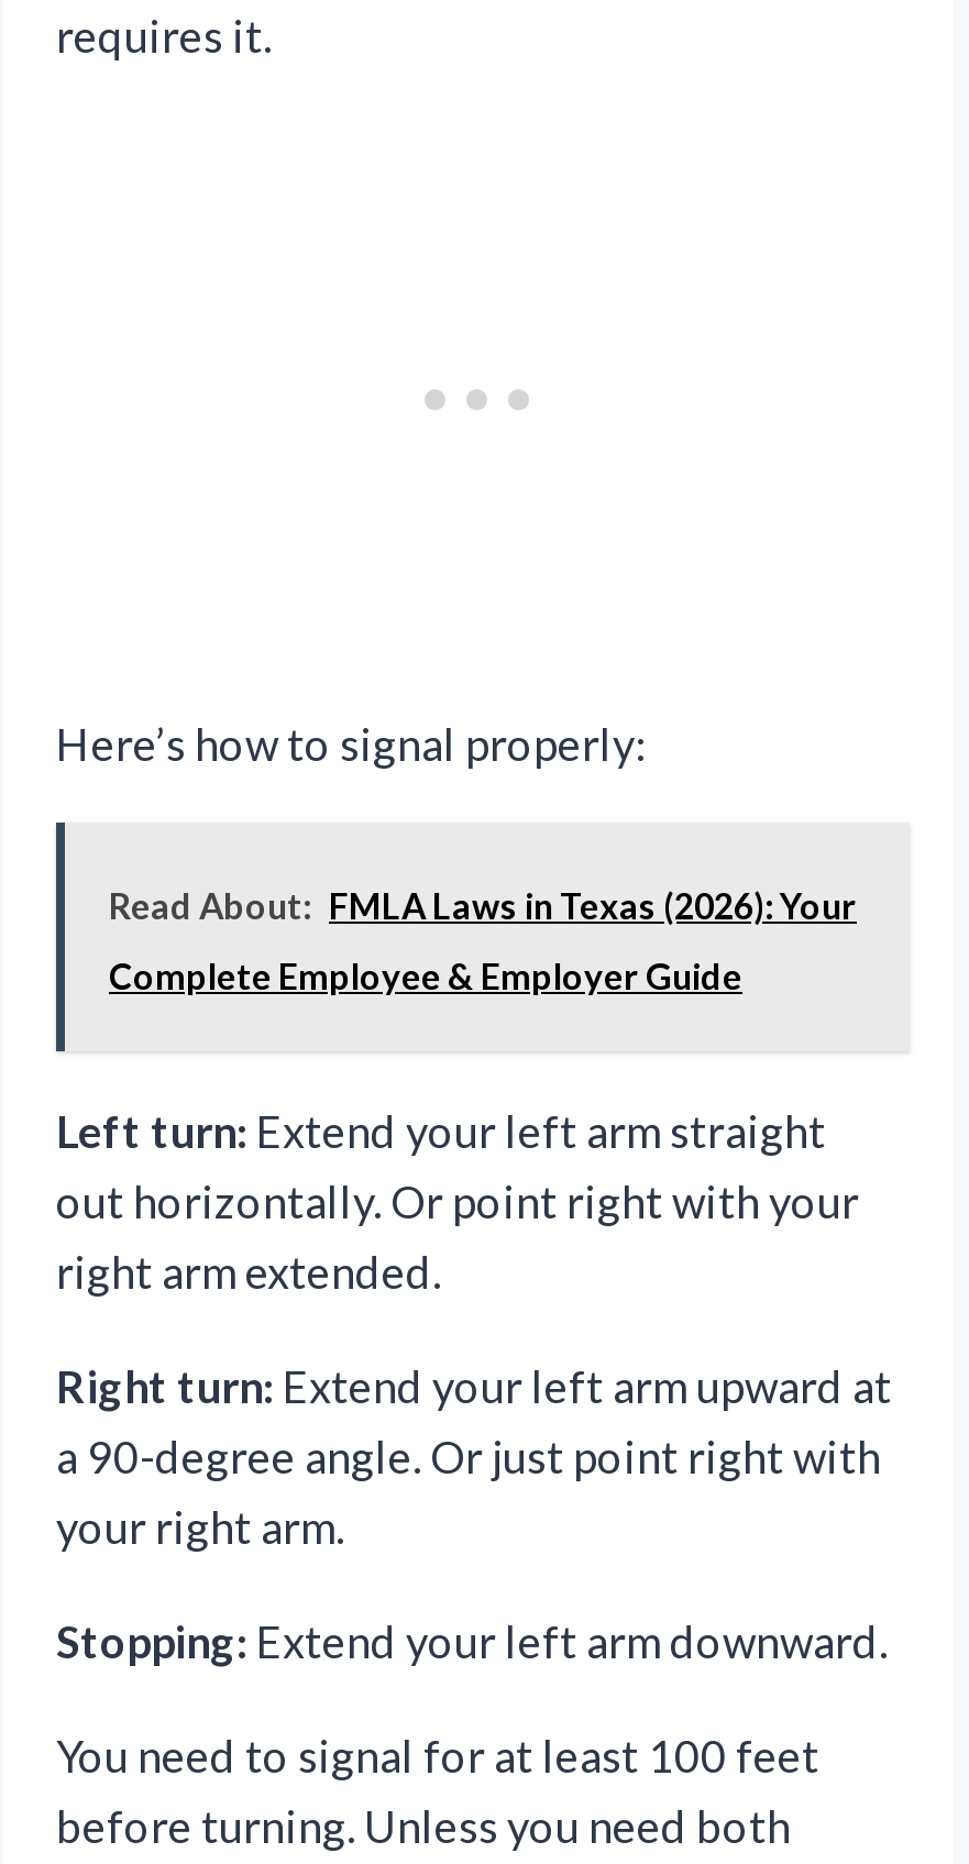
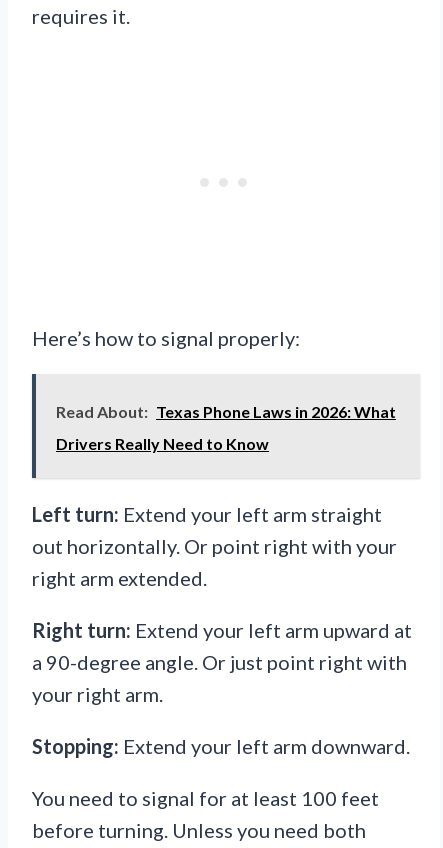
- Read About: FMLA Laws in Texas (2026): Your
+ Read About: Texas Phone Laws in 2026: What

- Complete Employee & Employer Guide
+ Drivers Really Need to Know
